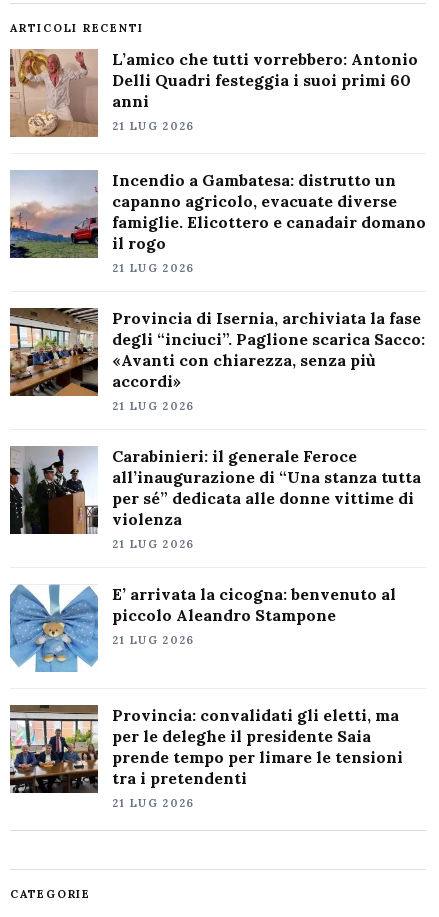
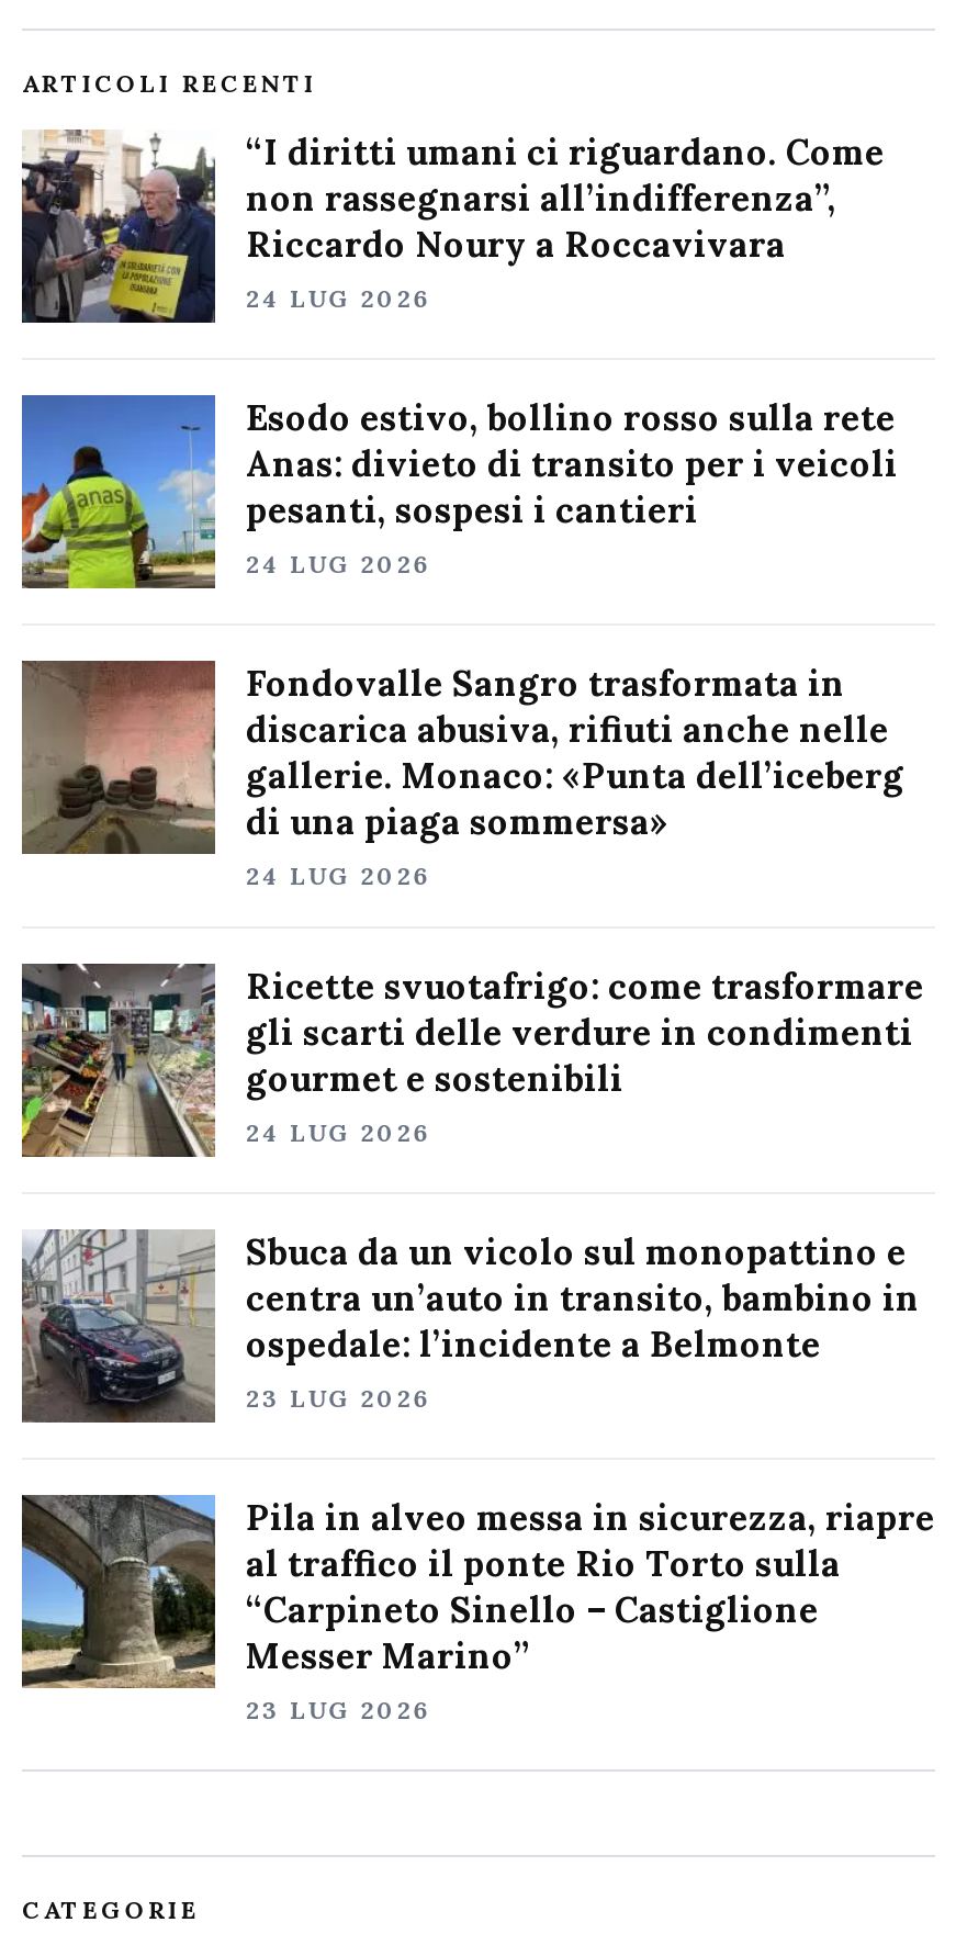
- [image]
- L’amico che tutti vorrebbero: Antonio
- Delli Quadri festeggia i suoi primi 60
- anni
- 21 LUG 2026
+ [image]
+ “I diritti umani ci riguardano. Come
+ non rassegnarsi all’indifferenza”,
+ Riccardo Noury a Roccavivara
+ 24 LUG 2026

- [image]
- Incendio a Gambatesa: distrutto un
- capanno agricolo, evacuate diverse
- famiglie. Elicottero e canadair domano
- il rogo
- 21 LUG 2026
+ [image]
+ Esodo estivo, bollino rosso sulla rete
+ Anas: divieto di transito per i veicoli
+ pesanti, sospesi i cantieri
+ 24 LUG 2026

- [image]
- Provincia di Isernia, archiviata la fase
- degli “inciuci”. Paglione scarica Sacco:
- «Avanti con chiarezza, senza più
- accordi»
- 21 LUG 2026
+ [image]
+ Fondovalle Sangro trasformata in
+ discarica abusiva, rifiuti anche nelle
+ gallerie. Monaco: «Punta dell’iceberg
+ di una piaga sommersa»
+ 24 LUG 2026

- [image]
- Carabinieri: il generale Feroce
- all’inaugurazione di “Una stanza tutta
- per sé” dedicata alle donne vittime di
- violenza
- 21 LUG 2026
+ [image]
+ Ricette svuotafrigo: come trasformare
+ gli scarti delle verdure in condimenti
+ gourmet e sostenibili
+ 24 LUG 2026

- [image]
- E’ arrivata la cicogna: benvenuto al
- piccolo Aleandro Stampone
- 21 LUG 2026
+ [image]
+ Sbuca da un vicolo sul monopattino e
+ centra un’auto in transito, bambino in
+ ospedale: l’incidente a Belmonte
+ 23 LUG 2026

- [image]
- Provincia: convalidati gli eletti, ma
- per le deleghe il presidente Saia
- prende tempo per limare le tensioni
- tra i pretendenti
- 21 LUG 2026
+ [image]
+ Pila in alveo messa in sicurezza, riapre
+ al traffico il ponte Rio Torto sulla
+ “Carpineto Sinello – Castiglione
+ Messer Marino”
+ 23 LUG 2026
